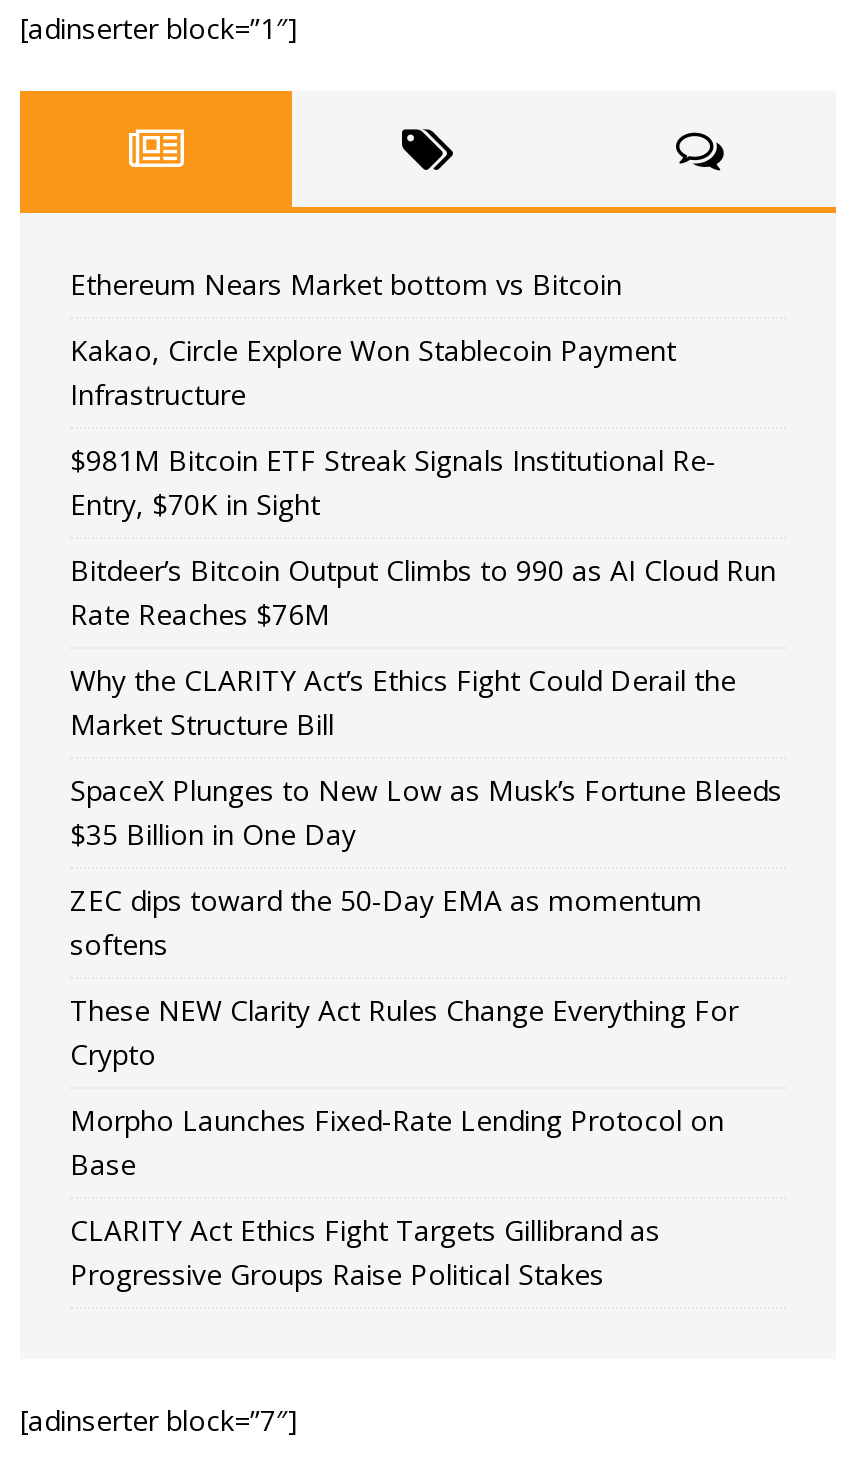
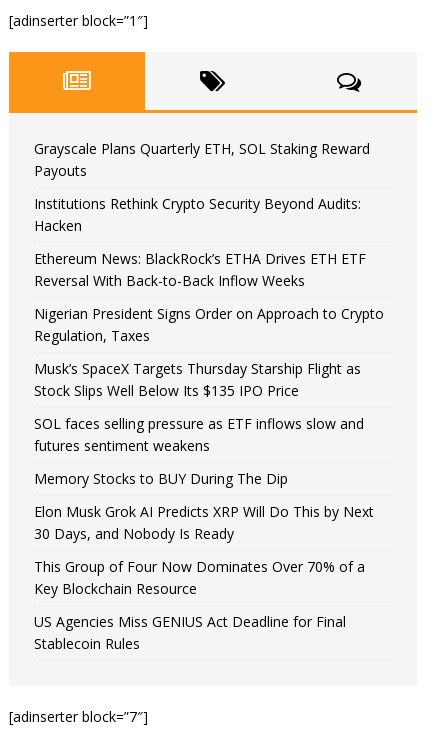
- Ethereum Nears Market bottom vs Bitcoin
+ Grayscale Plans Quarterly ETH, SOL Staking Reward
+ Payouts

- Kakao, Circle Explore Won Stablecoin Payment
- Infrastructure
+ Institutions Rethink Crypto Security Beyond Audits:
+ Hacken

- $981M Bitcoin ETF Streak Signals Institutional Re-
- Entry, $70K in Sight
+ Ethereum News: BlackRock’s ETHA Drives ETH ETF
+ Reversal With Back-to-Back Inflow Weeks

- Bitdeer’s Bitcoin Output Climbs to 990 as AI Cloud Run
- Rate Reaches $76M
+ Nigerian President Signs Order on Approach to Crypto
+ Regulation, Taxes

- Why the CLARITY Act’s Ethics Fight Could Derail the
- Market Structure Bill
+ Musk’s SpaceX Targets Thursday Starship Flight as
+ Stock Slips Well Below Its $135 IPO Price

- SpaceX Plunges to New Low as Musk’s Fortune Bleeds
- $35 Billion in One Day
+ SOL faces selling pressure as ETF inflows slow and
+ futures sentiment weakens

- ZEC dips toward the 50-Day EMA as momentum
- softens
+ Memory Stocks to BUY During The Dip

- These NEW Clarity Act Rules Change Everything For
- Crypto
+ Elon Musk Grok AI Predicts XRP Will Do This by Next
+ 30 Days, and Nobody Is Ready

- Morpho Launches Fixed-Rate Lending Protocol on
- Base
+ This Group of Four Now Dominates Over 70% of a
+ Key Blockchain Resource

- CLARITY Act Ethics Fight Targets Gillibrand as
- Progressive Groups Raise Political Stakes
+ US Agencies Miss GENIUS Act Deadline for Final
+ Stablecoin Rules
